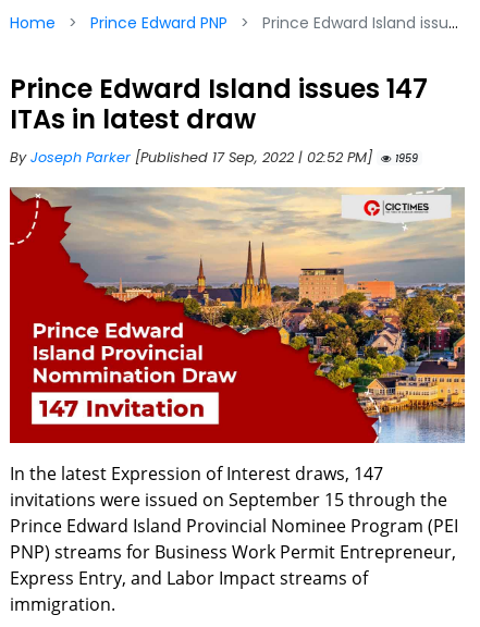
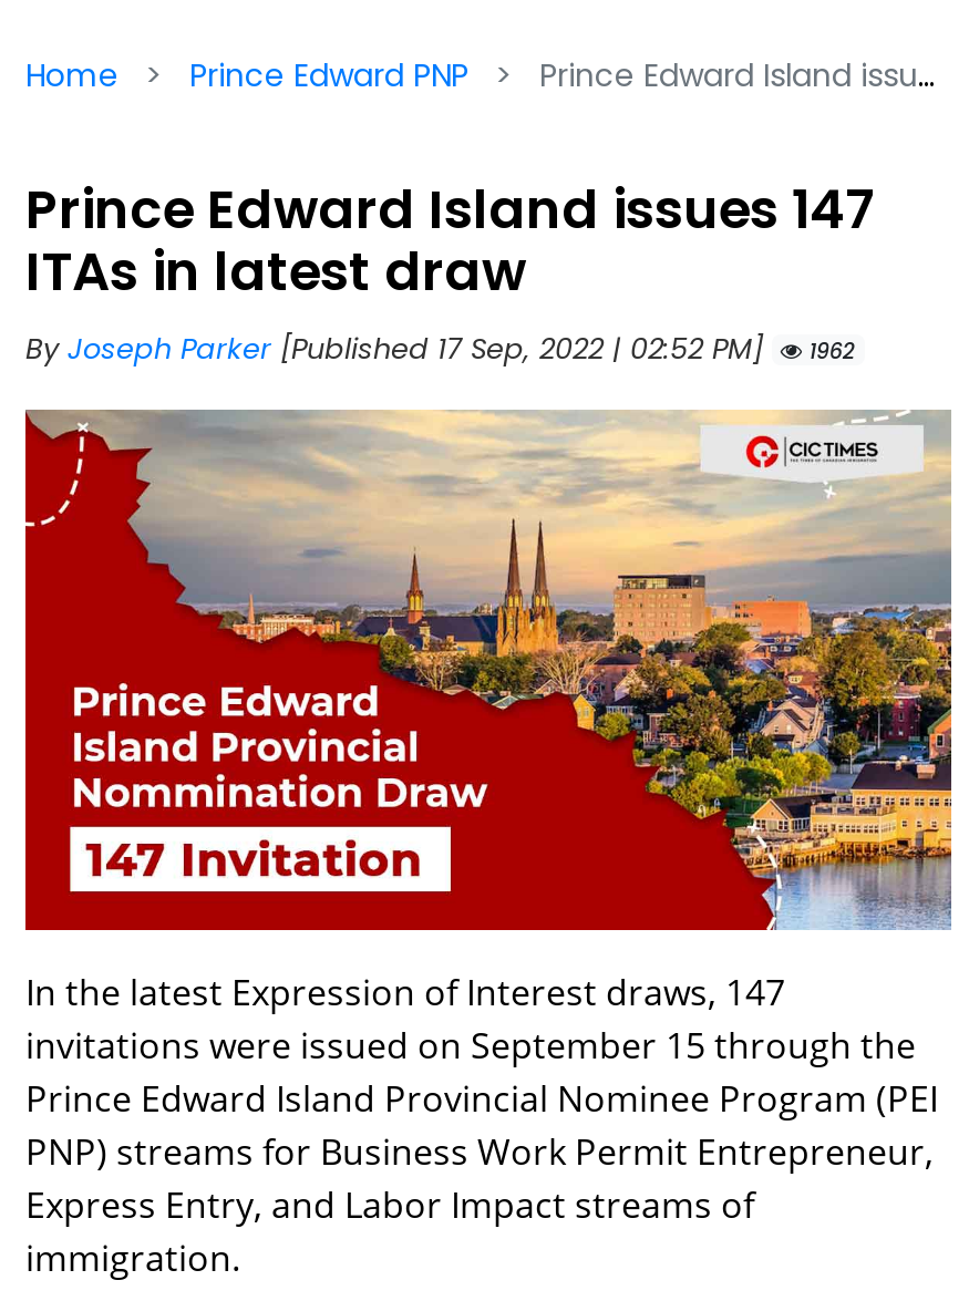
- 1959
+ 1962
